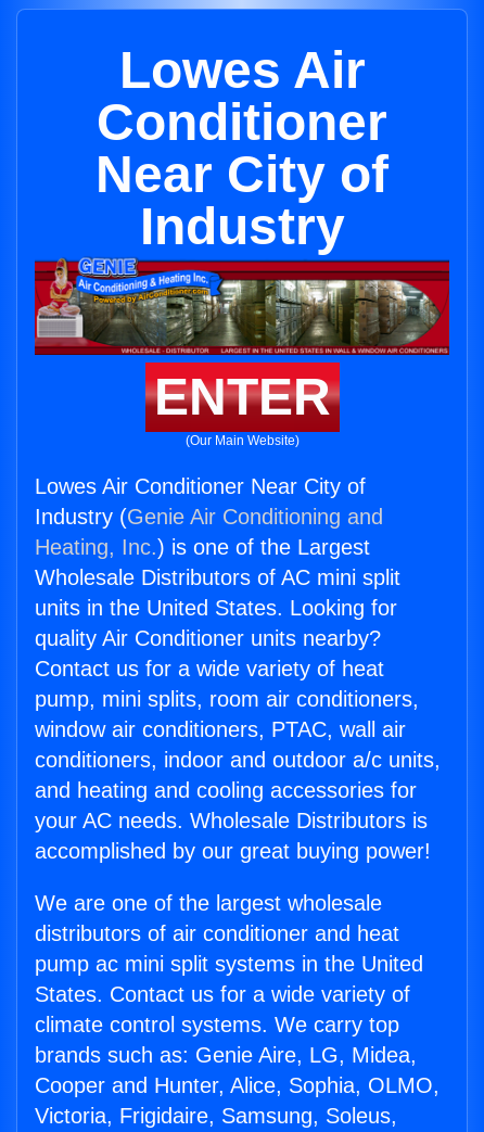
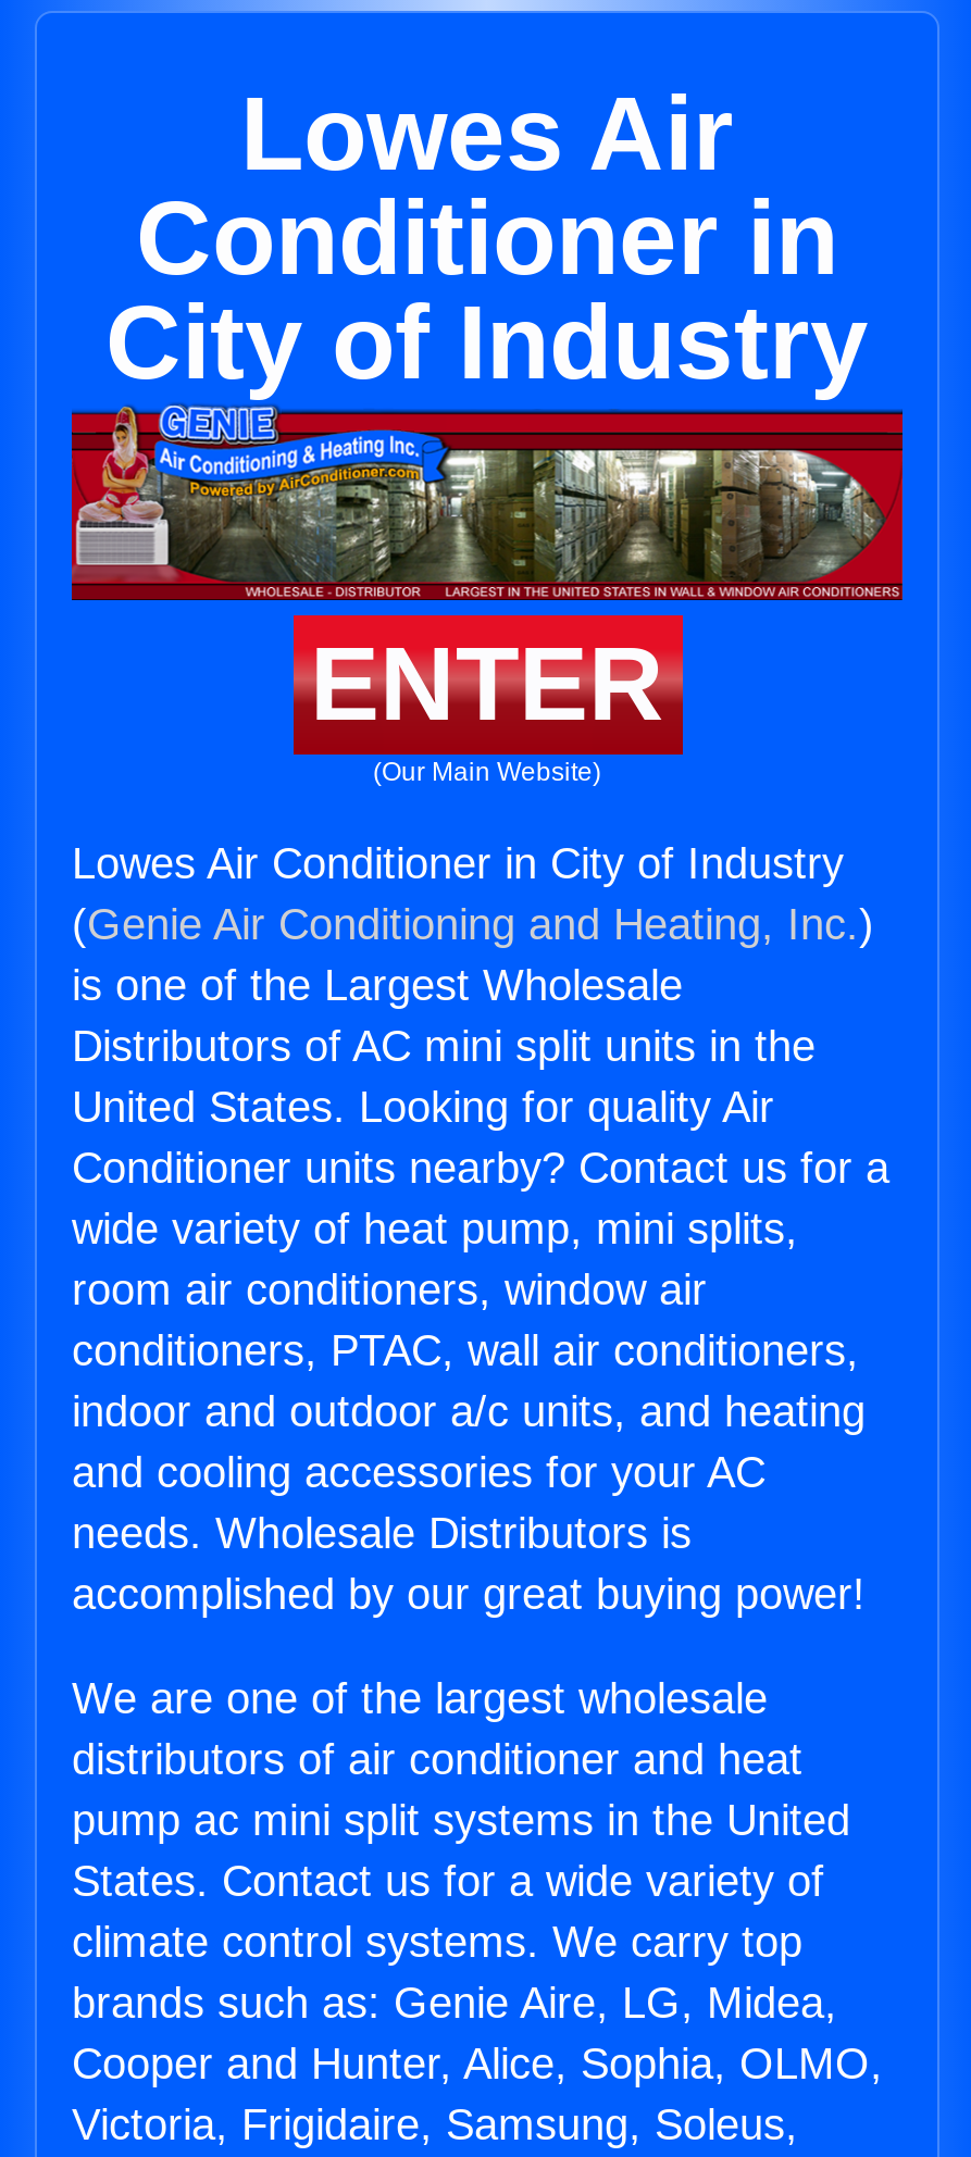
- Conditioner
- Near City of
- Industry
+ Conditioner in
+ City of Industry

- Lowes Air Conditioner Near City of
- Industry (Genie Air Conditioning and
- Heating, Inc.) is one of the Largest
- Wholesale Distributors of AC mini split
- units in the United States. Looking for
- quality Air Conditioner units nearby?
- Contact us for a wide variety of heat
- pump, mini splits, room air conditioners,
- window air conditioners, PTAC, wall air
- conditioners, indoor and outdoor a/c units,
- and heating and cooling accessories for
- your AC needs. Wholesale Distributors is
+ Lowes Air Conditioner in City of Industry
+ (Genie Air Conditioning and Heating, Inc.)
+ is one of the Largest Wholesale
+ Distributors of AC mini split units in the
+ United States. Looking for quality Air
+ Conditioner units nearby? Contact us for a
+ wide variety of heat pump, mini splits,
+ room air conditioners, window air
+ conditioners, PTAC, wall air conditioners,
+ indoor and outdoor a/c units, and heating
+ and cooling accessories for your AC
+ needs. Wholesale Distributors is
